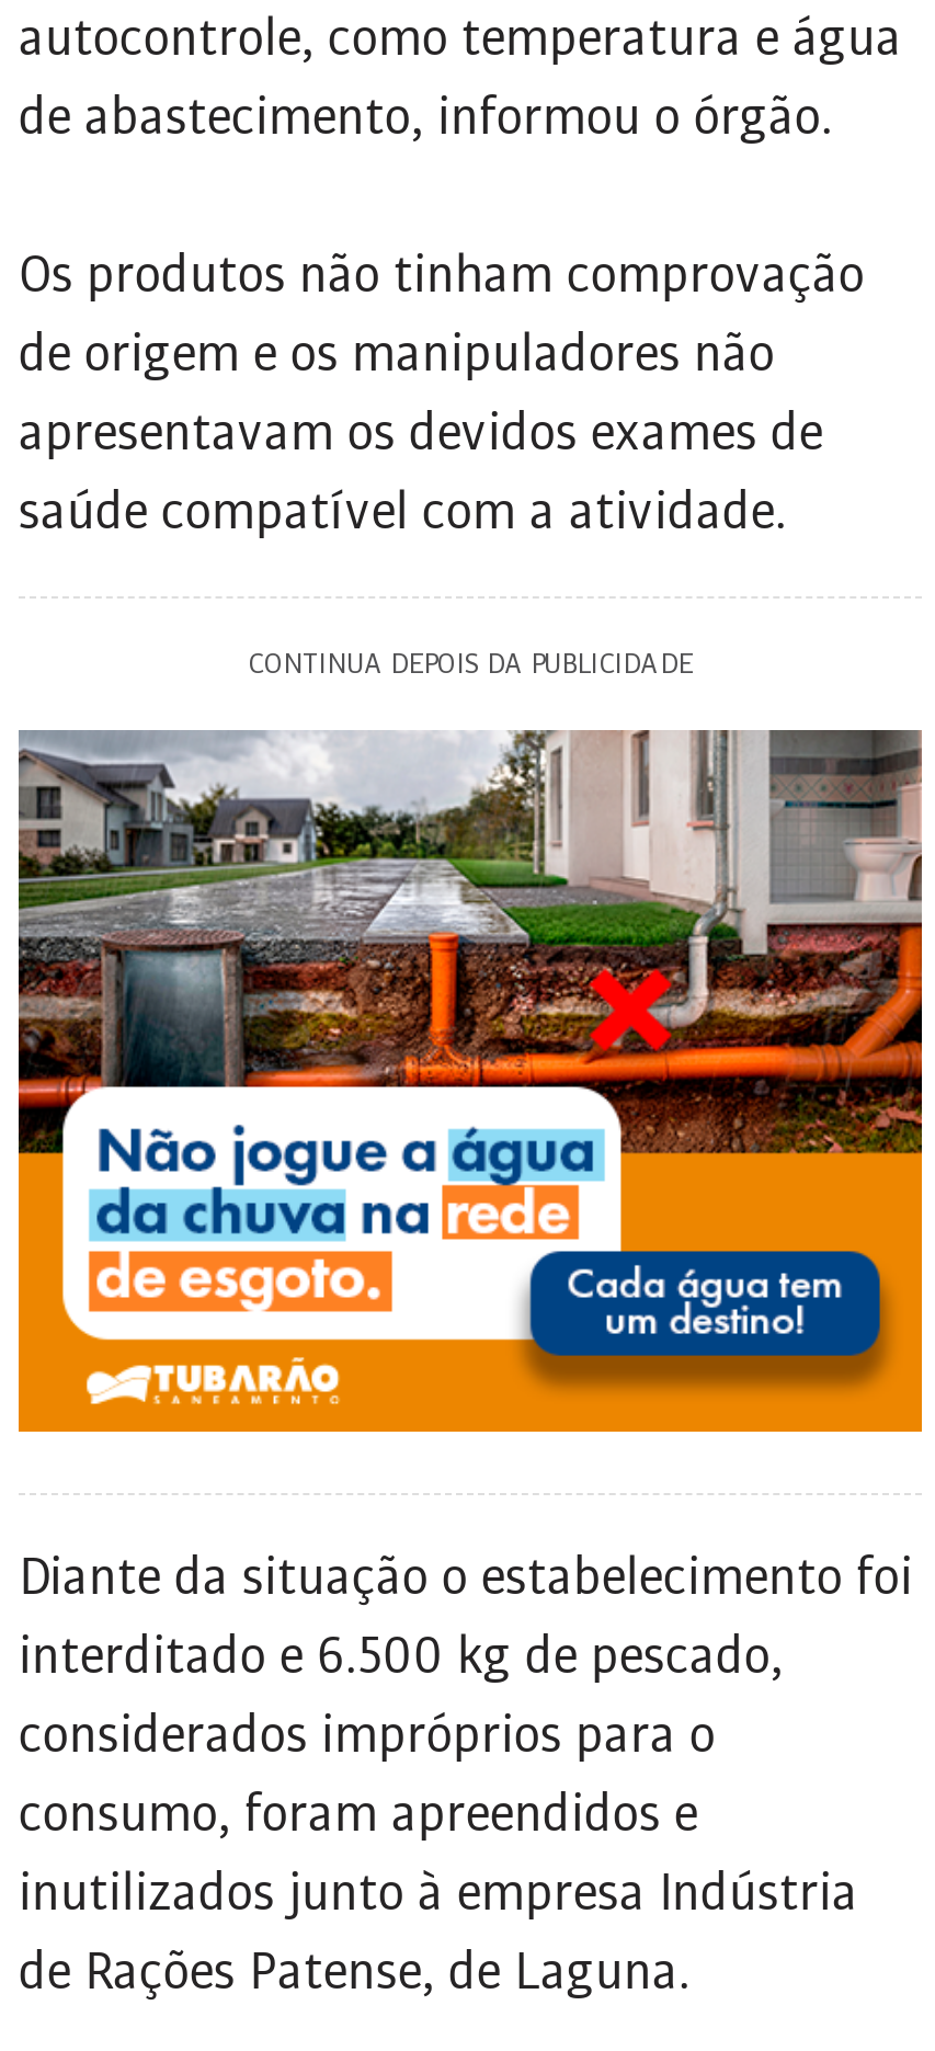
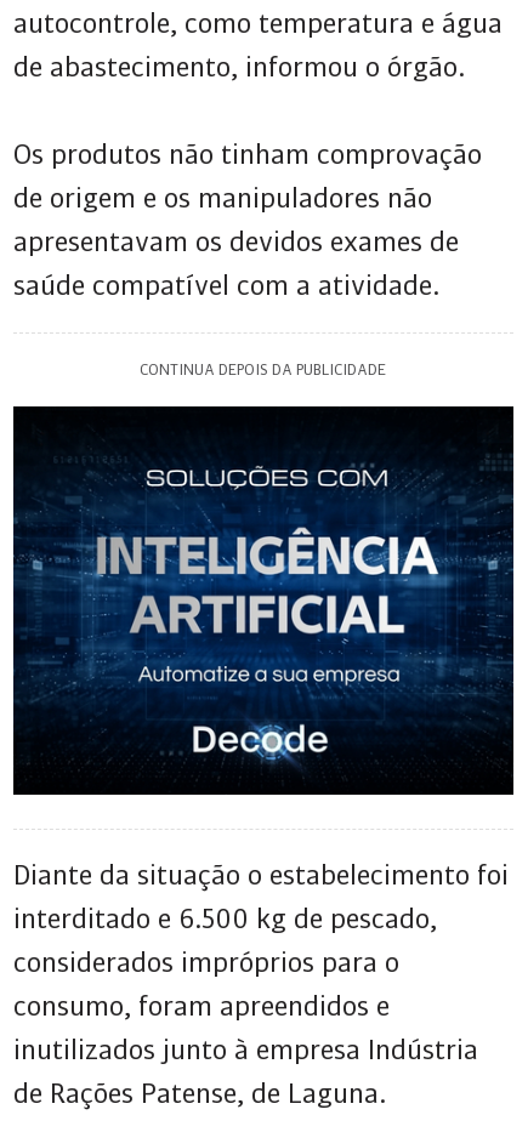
- [image]
+ [image]
